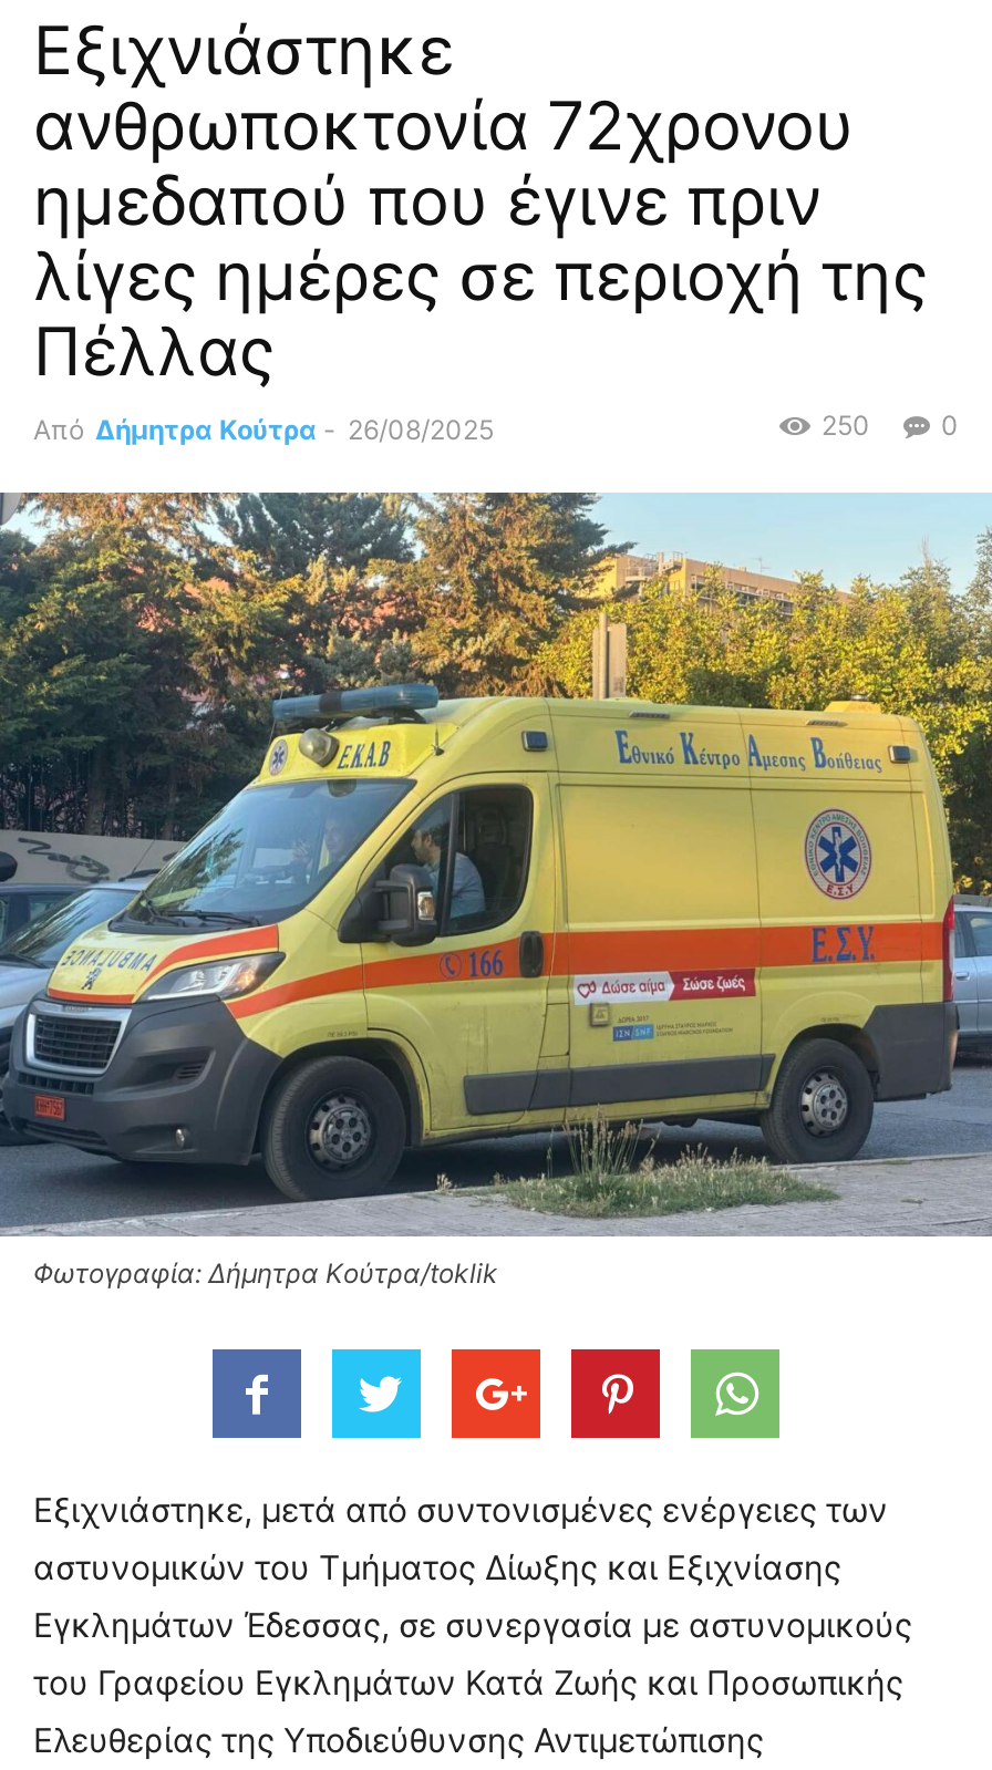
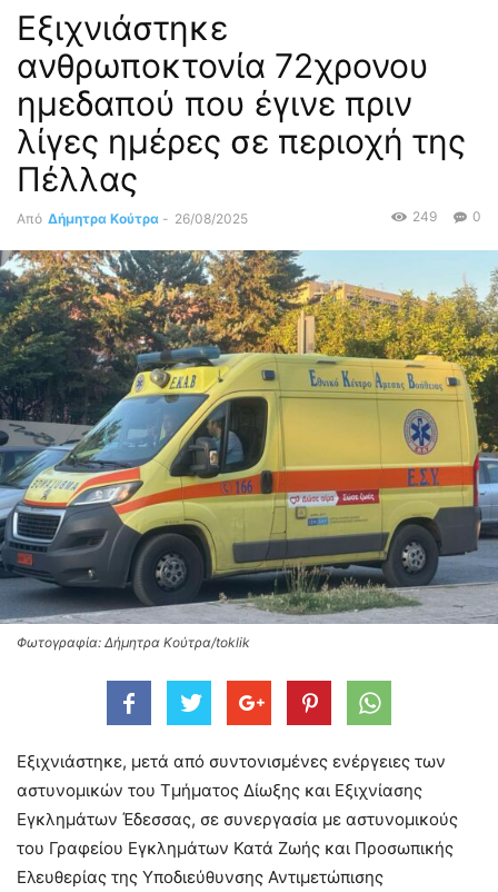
- 250
+ 249
